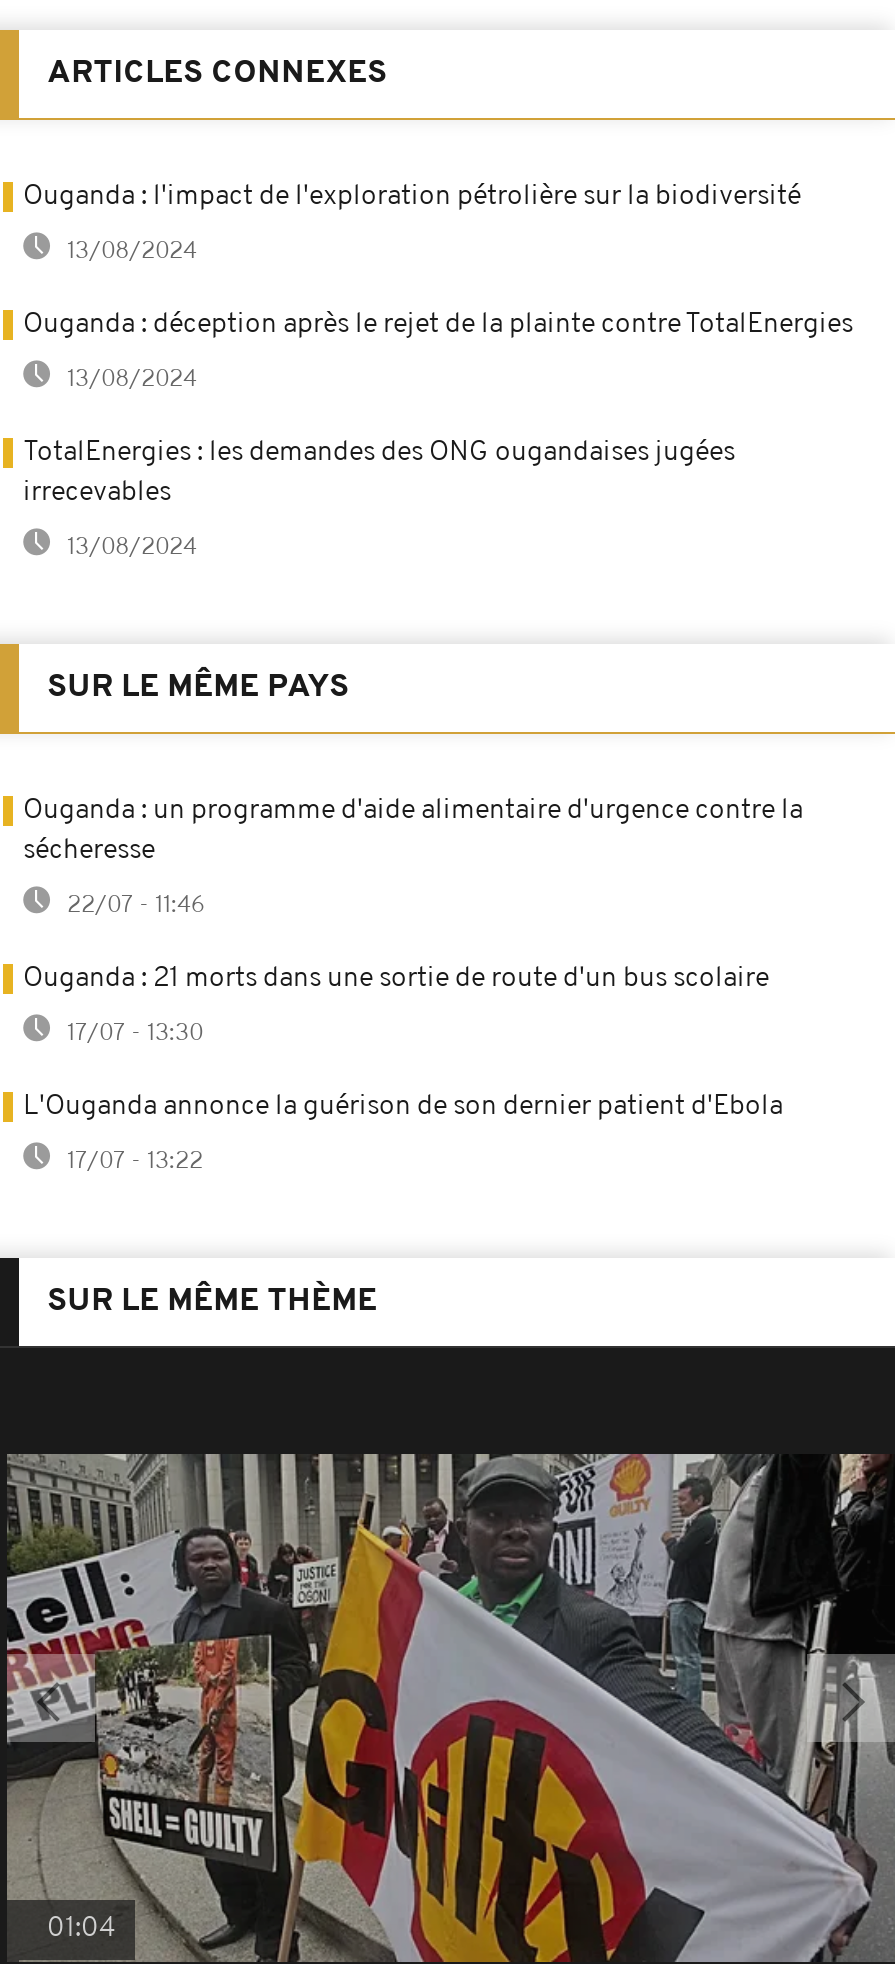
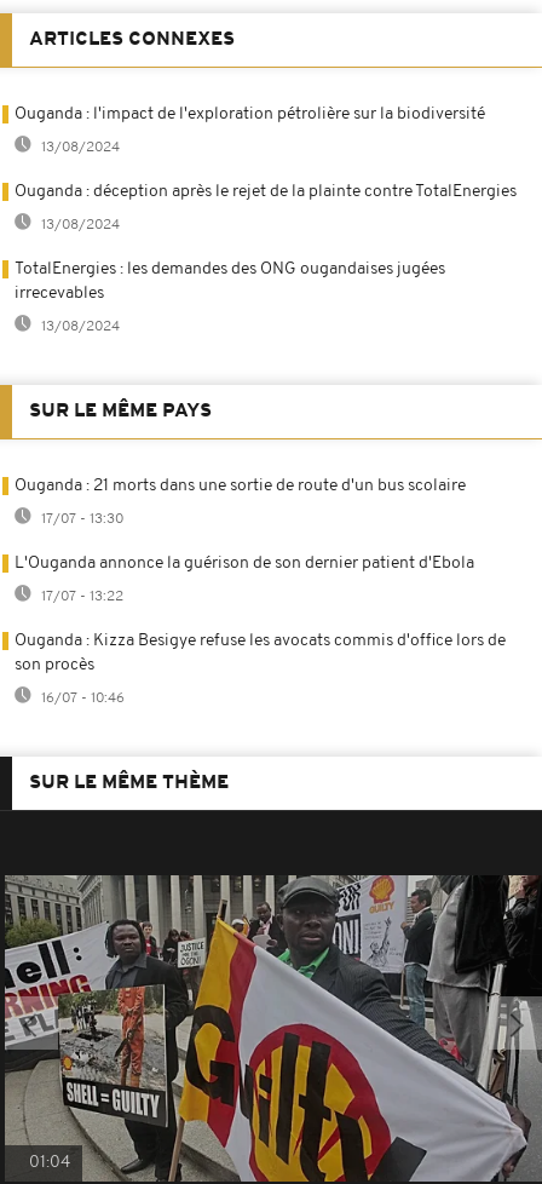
- Ouganda : un programme d'aide alimentaire d'urgence contre la
- sécheresse
- 22/07 - 11:46

moved up: Ouganda : 21 morts dans une sortie de route d'un bus scolaire | 17/07 - 13:30 | L'Ouganda annonce la guérison de son dernier patient d'Ebola | 17/07 - 13:22

+ Ouganda : Kizza Besigye refuse les avocats commis d'office lors de
+ son procès
+ 16/07 - 10:46
